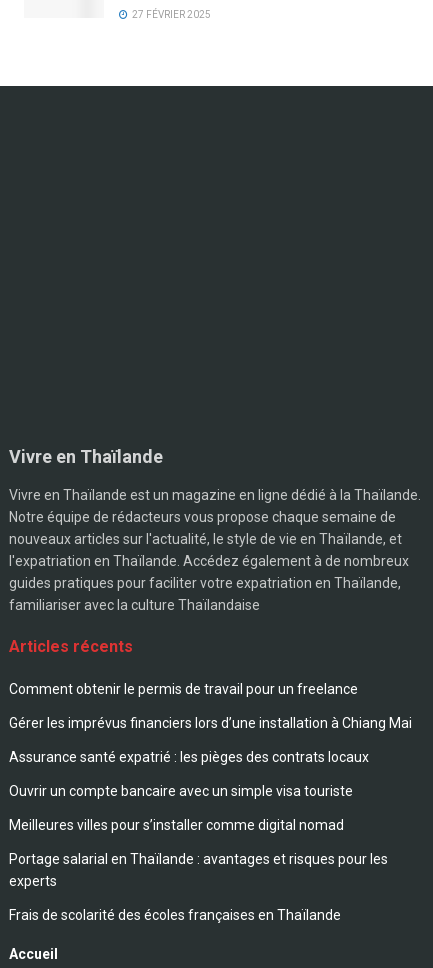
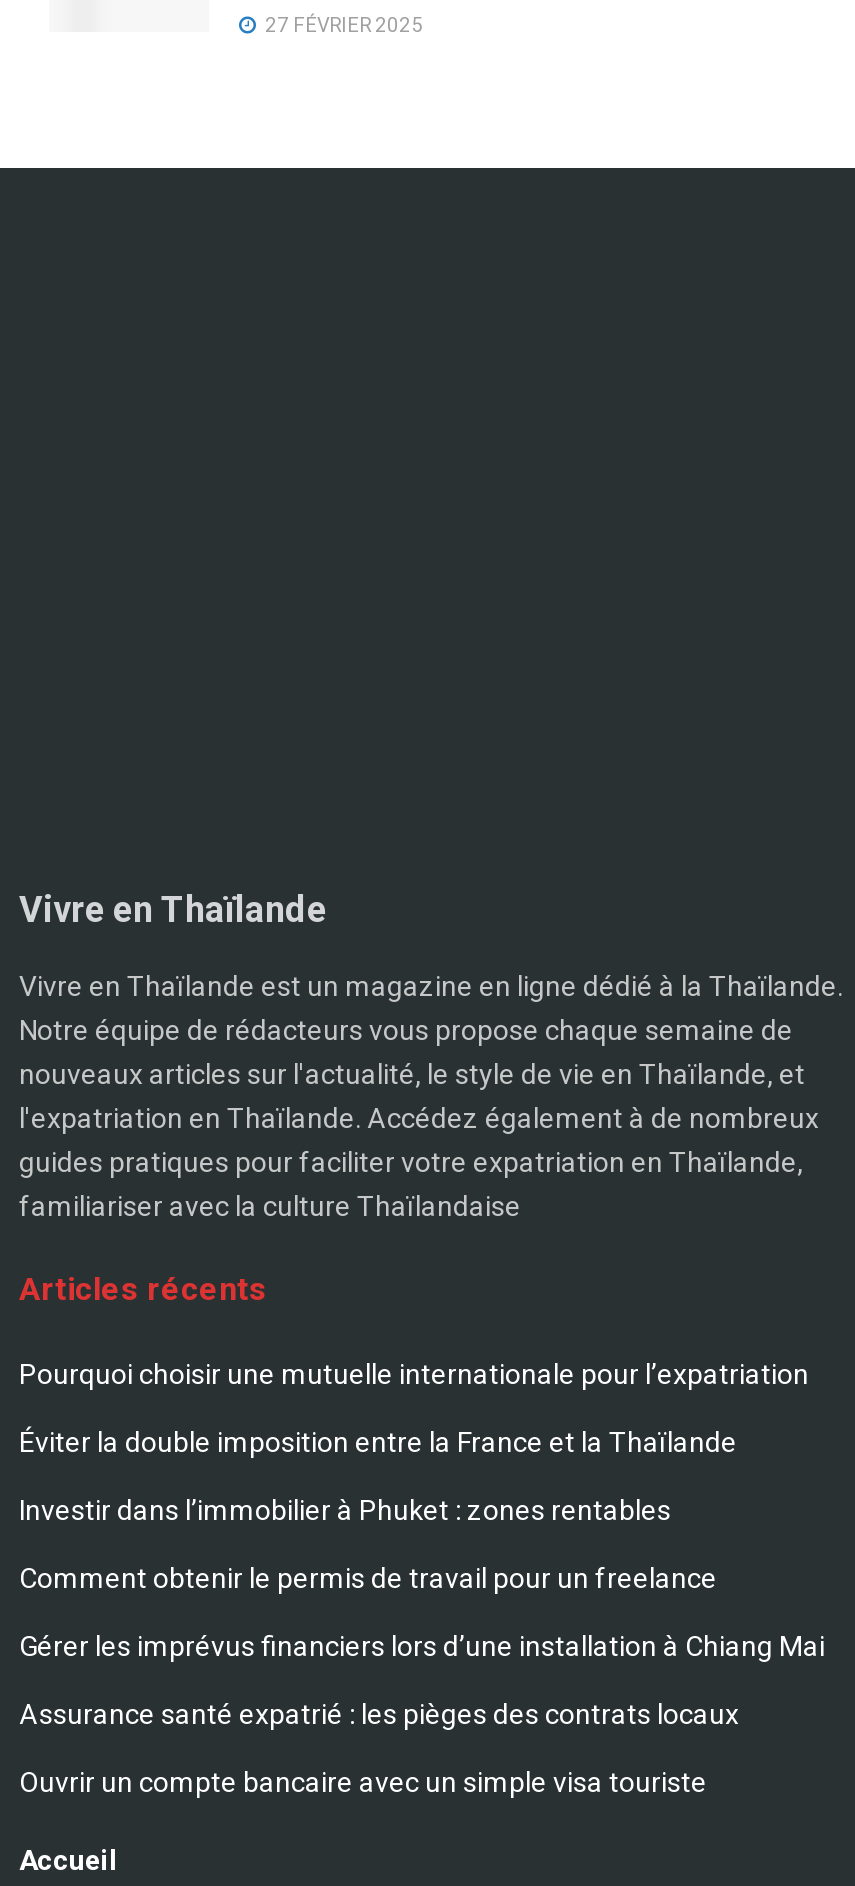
+ Pourquoi choisir une mutuelle internationale pour l’expatriation
+ Éviter la double imposition entre la France et la Thaïlande
+ Investir dans l’immobilier à Phuket : zones rentables

moved down: Comment obtenir le permis de travail pour un freelance | Gérer les imprévus financiers lors d’une installation à Chiang Mai | Assurance santé expatrié : les pièges des contrats locaux | Ouvrir un compte bancaire avec un simple visa touriste

- Meilleures villes pour s’installer comme digital nomad
- Portage salarial en Thaïlande : avantages et risques pour les
- experts
- Frais de scolarité des écoles françaises en Thaïlande
